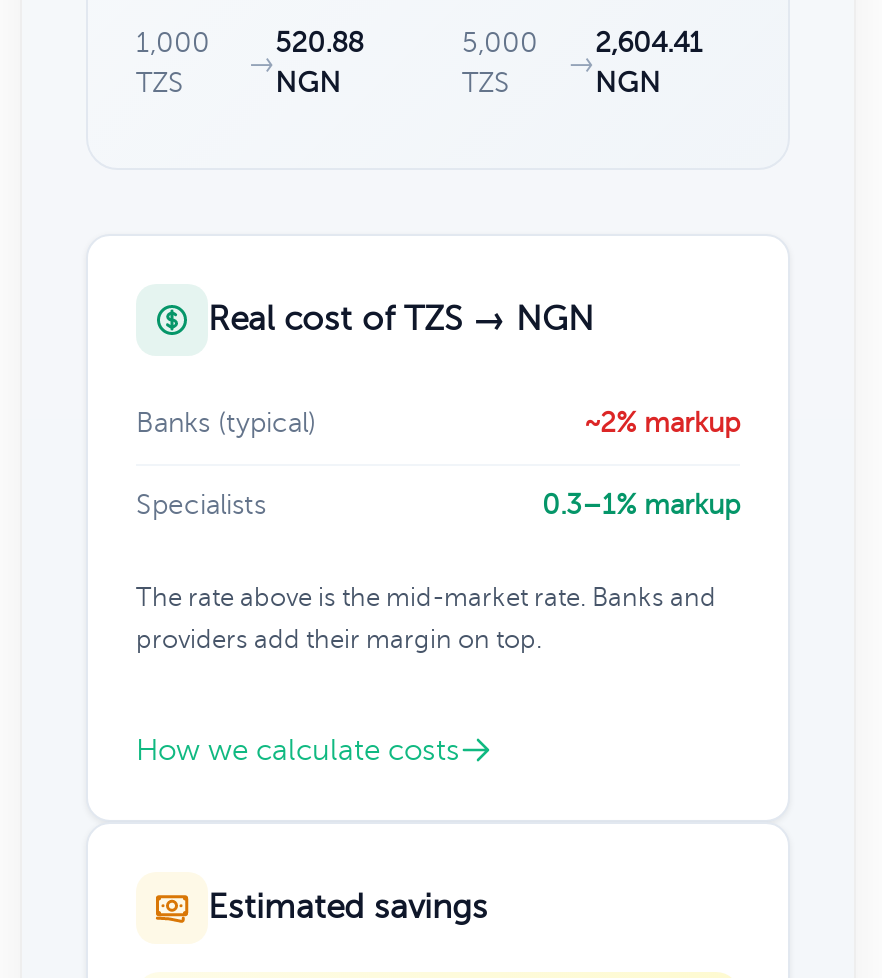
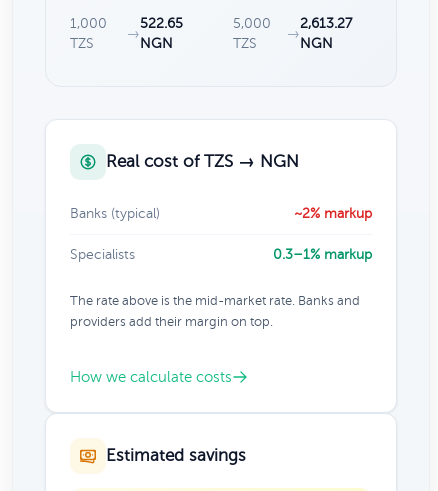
- 520.88
+ 522.65

- 5,000 2,604.41
+ 5,000 2,613.27
